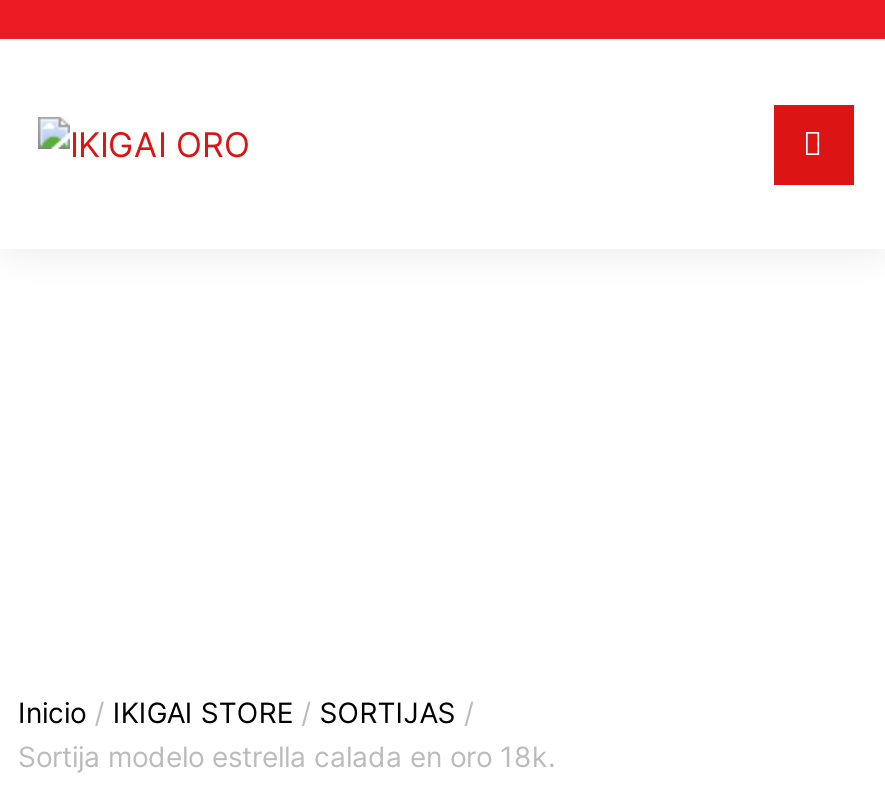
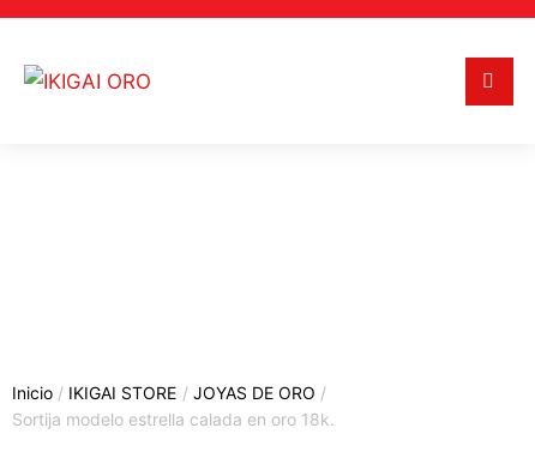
- Inicio / IKIGAI STORE / SORTIJAS /
+ Inicio / IKIGAI STORE / JOYAS DE ORO /
